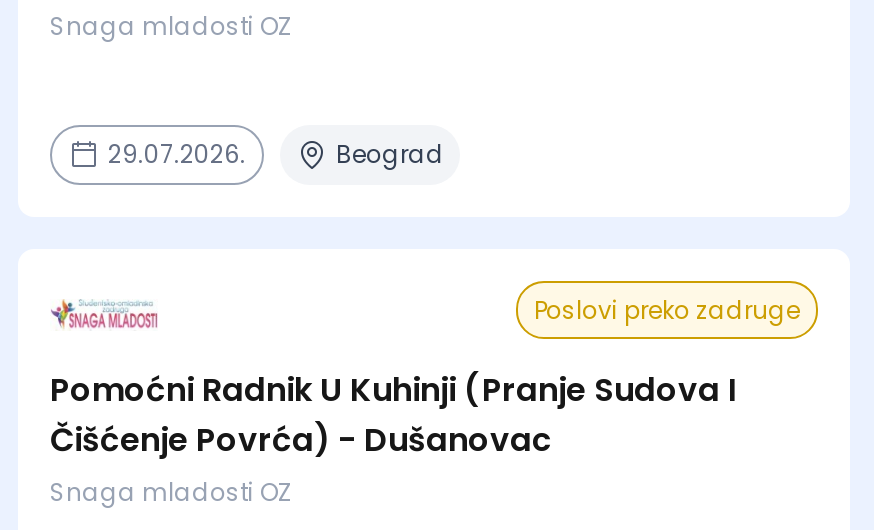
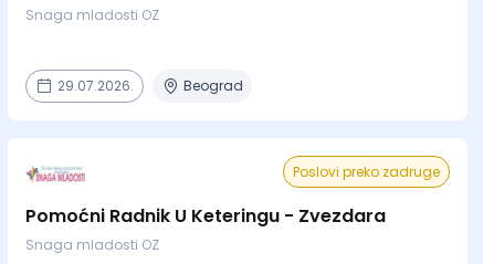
- Pomoćni Radnik U Kuhinji (Pranje Sudova I
- Čišćenje Povrća) - Dušanovac
+ Pomoćni Radnik U Keteringu - Zvezdara
